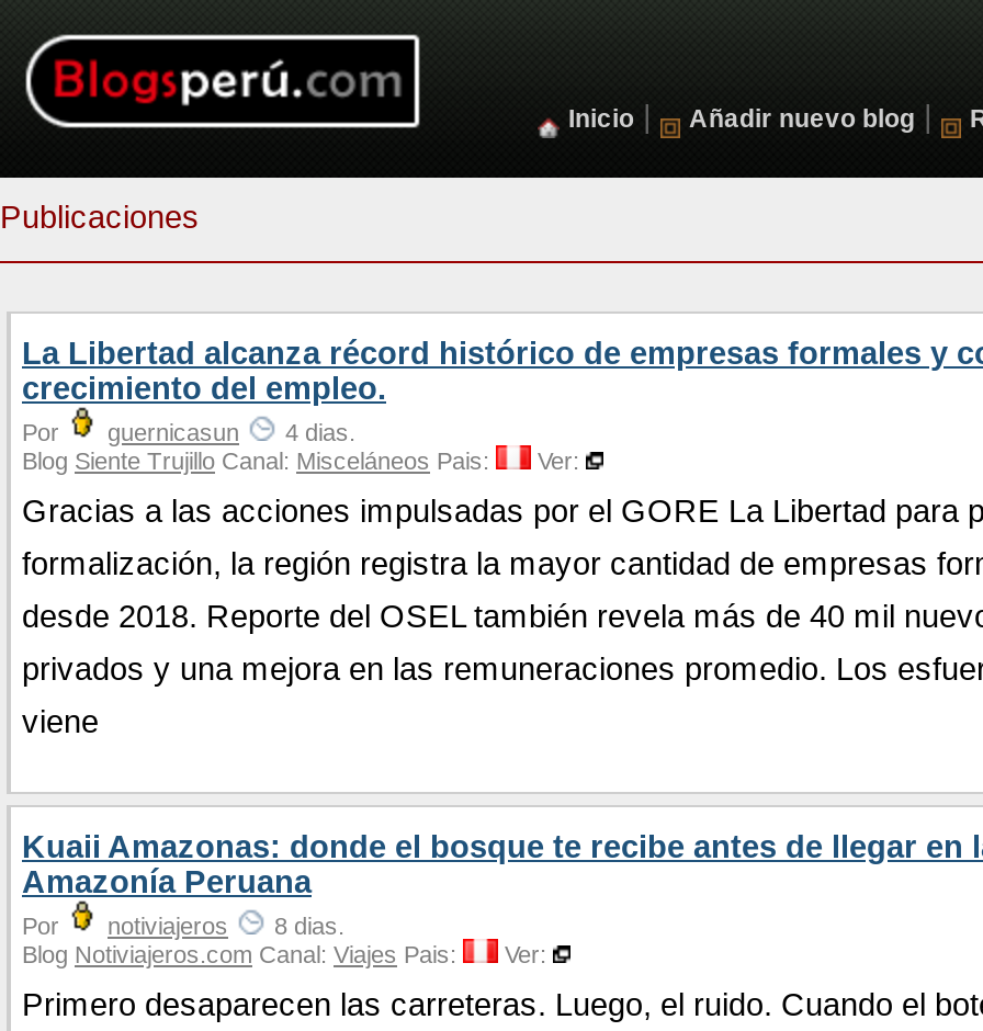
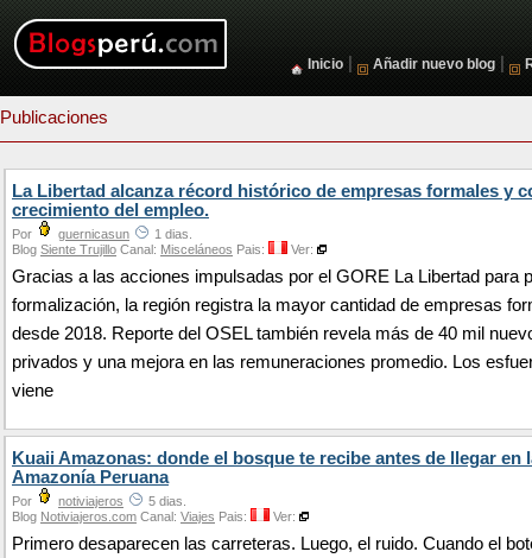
- Por guernicasun 4 dias.
+ Por guernicasun 1 dias.

- Por notiviajeros 8 dias.
+ Por notiviajeros 5 dias.
